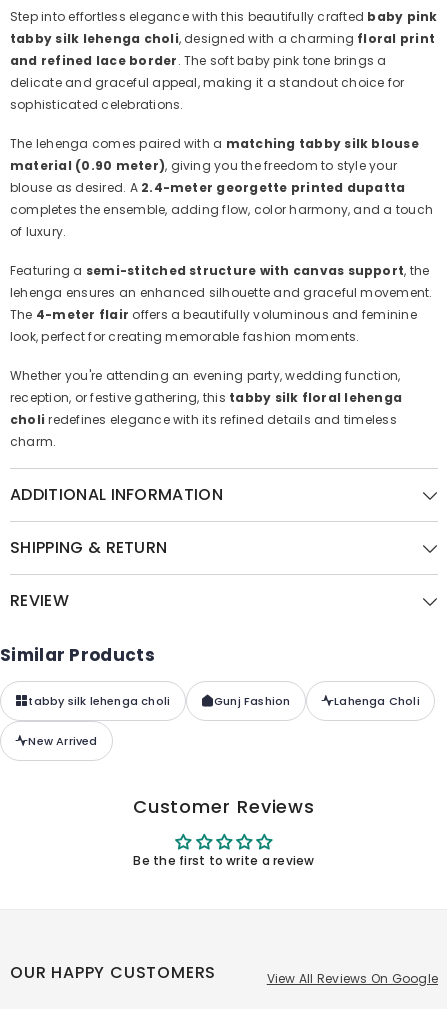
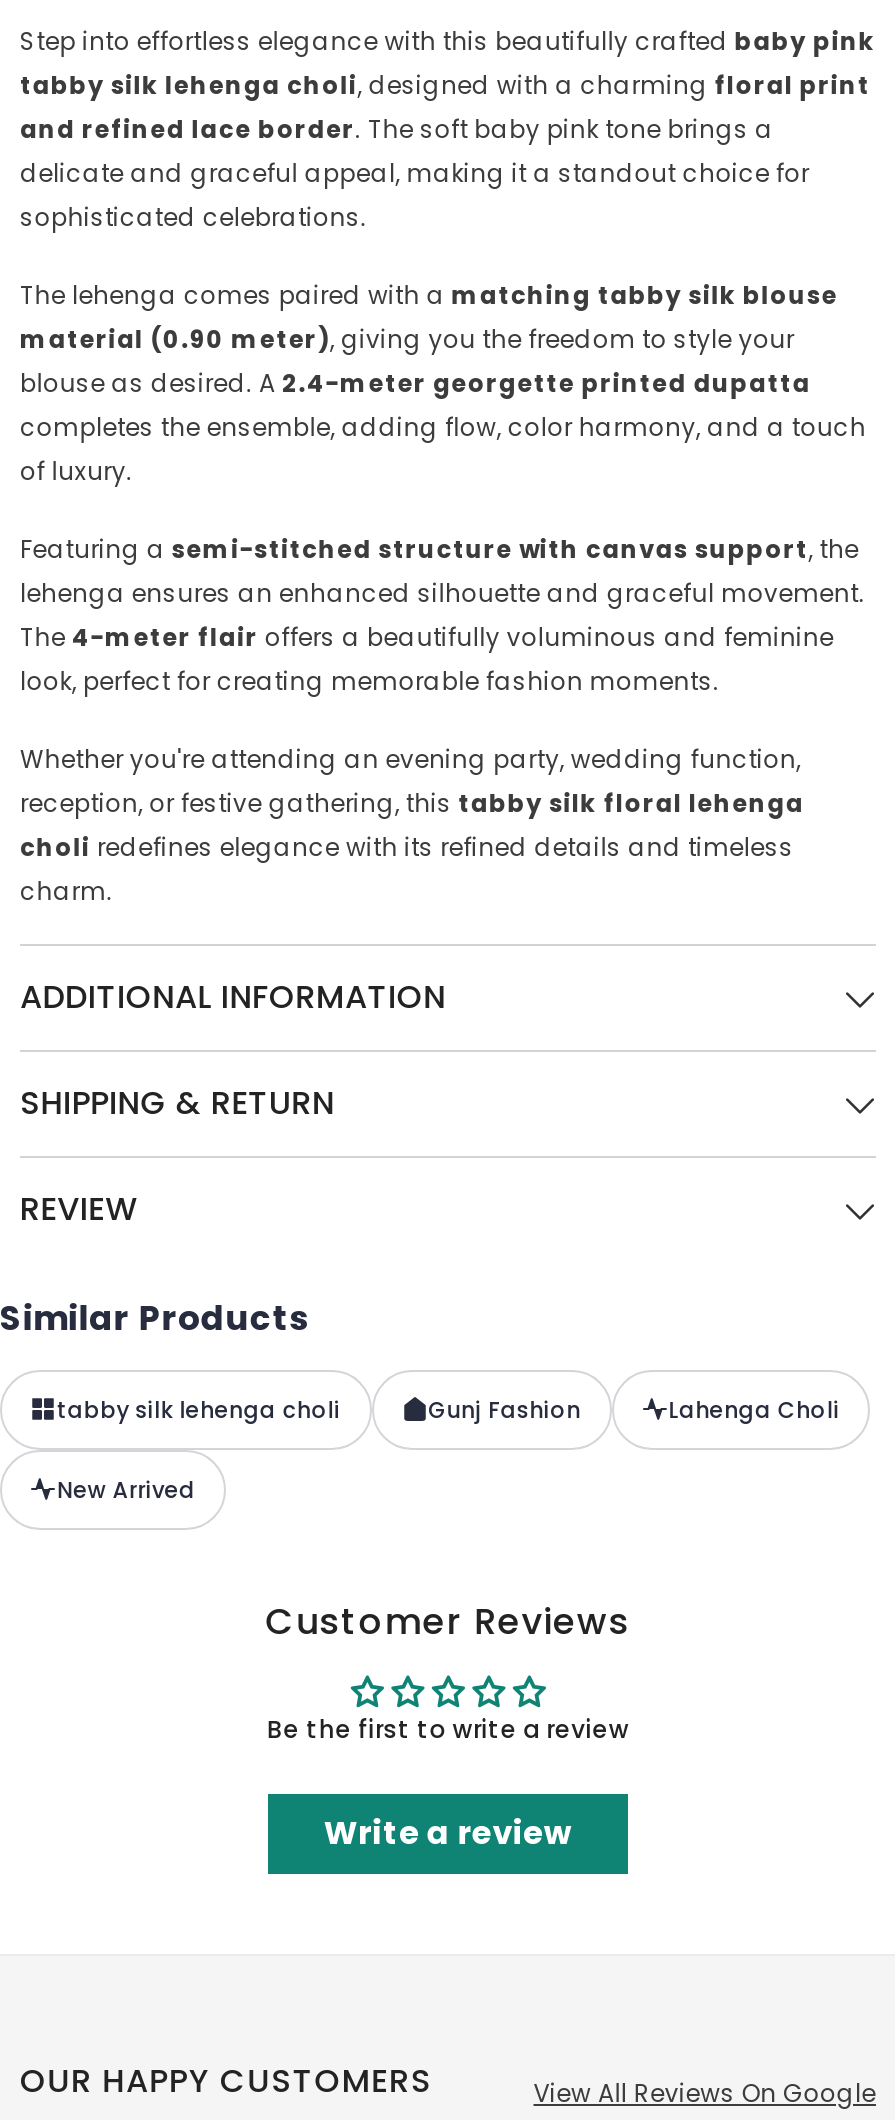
+ Write a review
